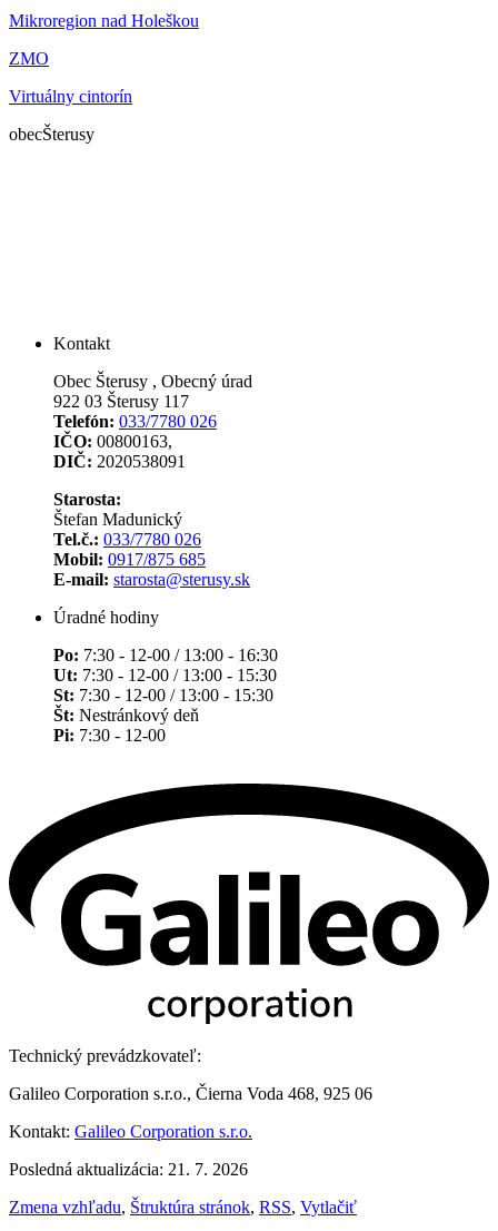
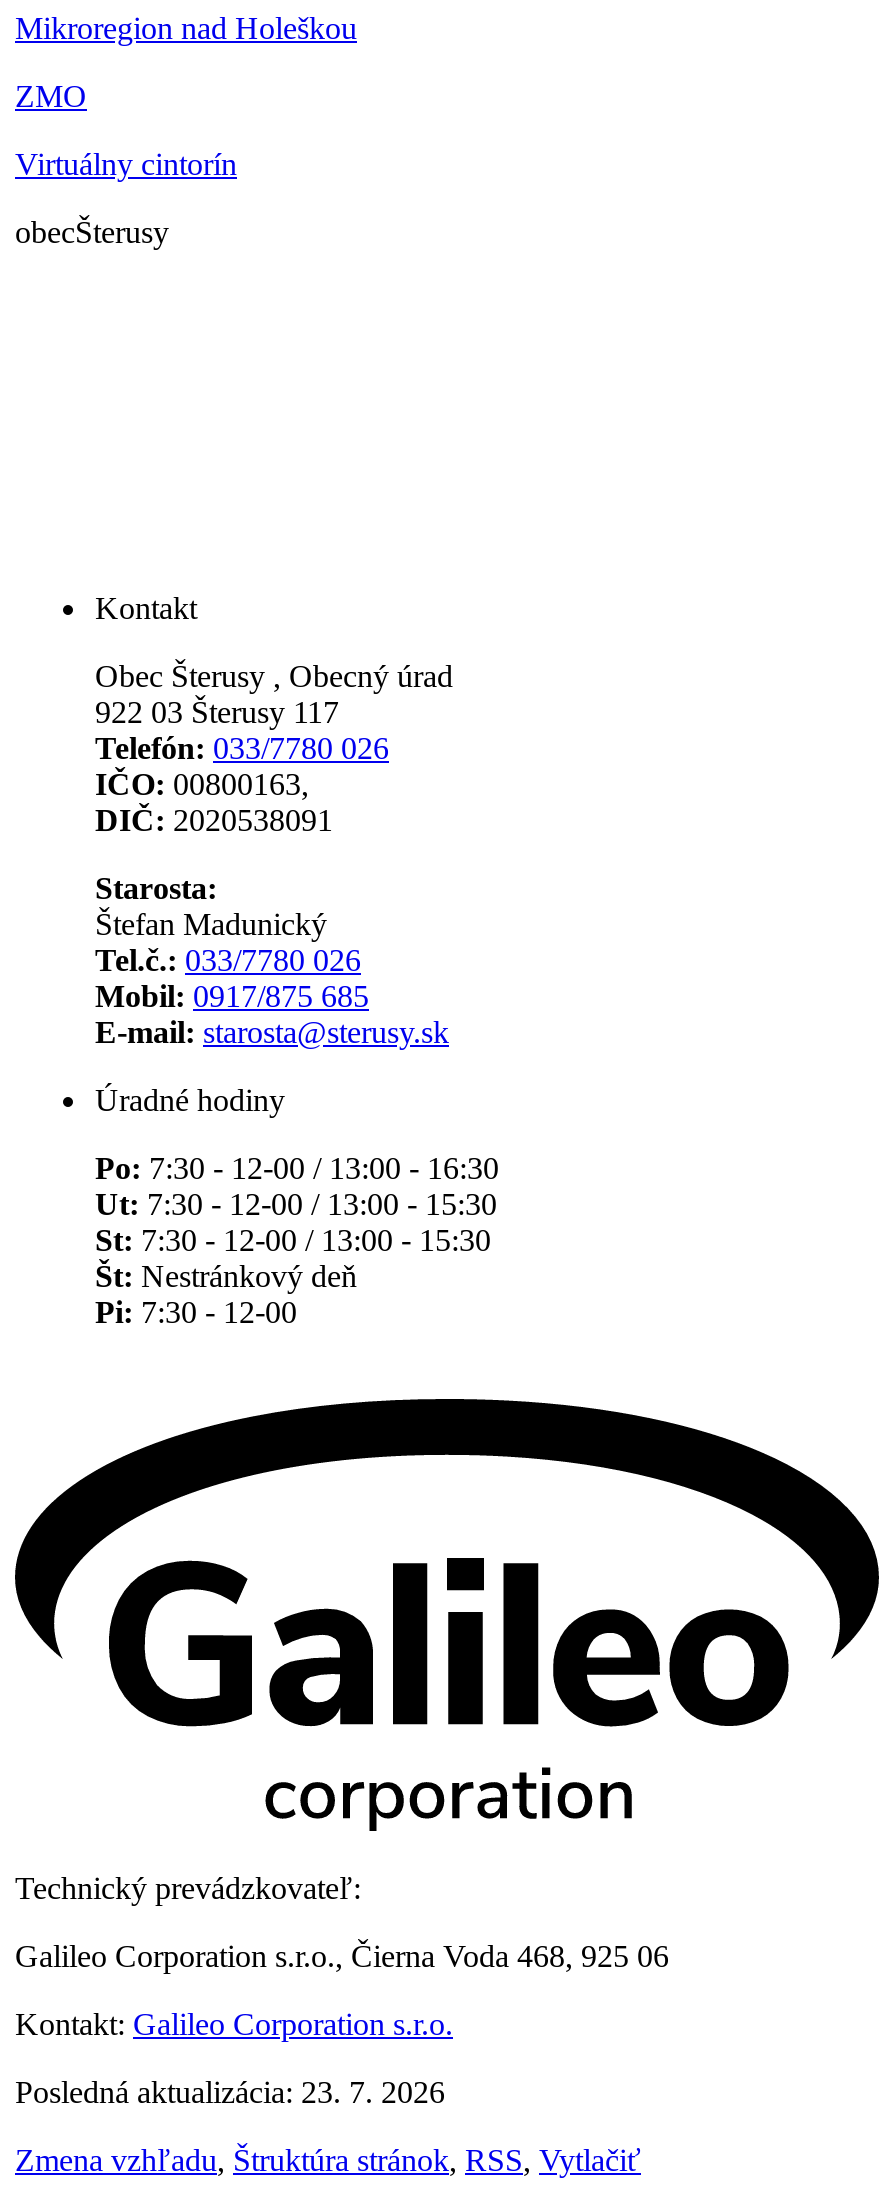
- Posledná aktualizácia: 21. 7. 2026
+ Posledná aktualizácia: 23. 7. 2026
